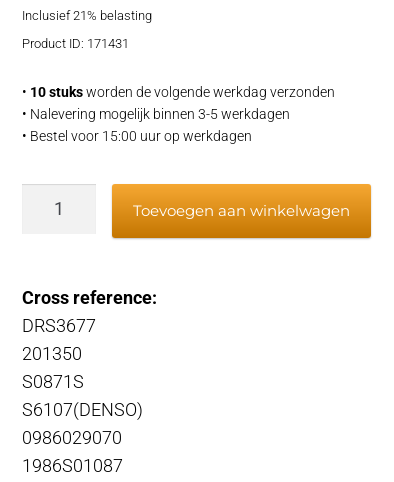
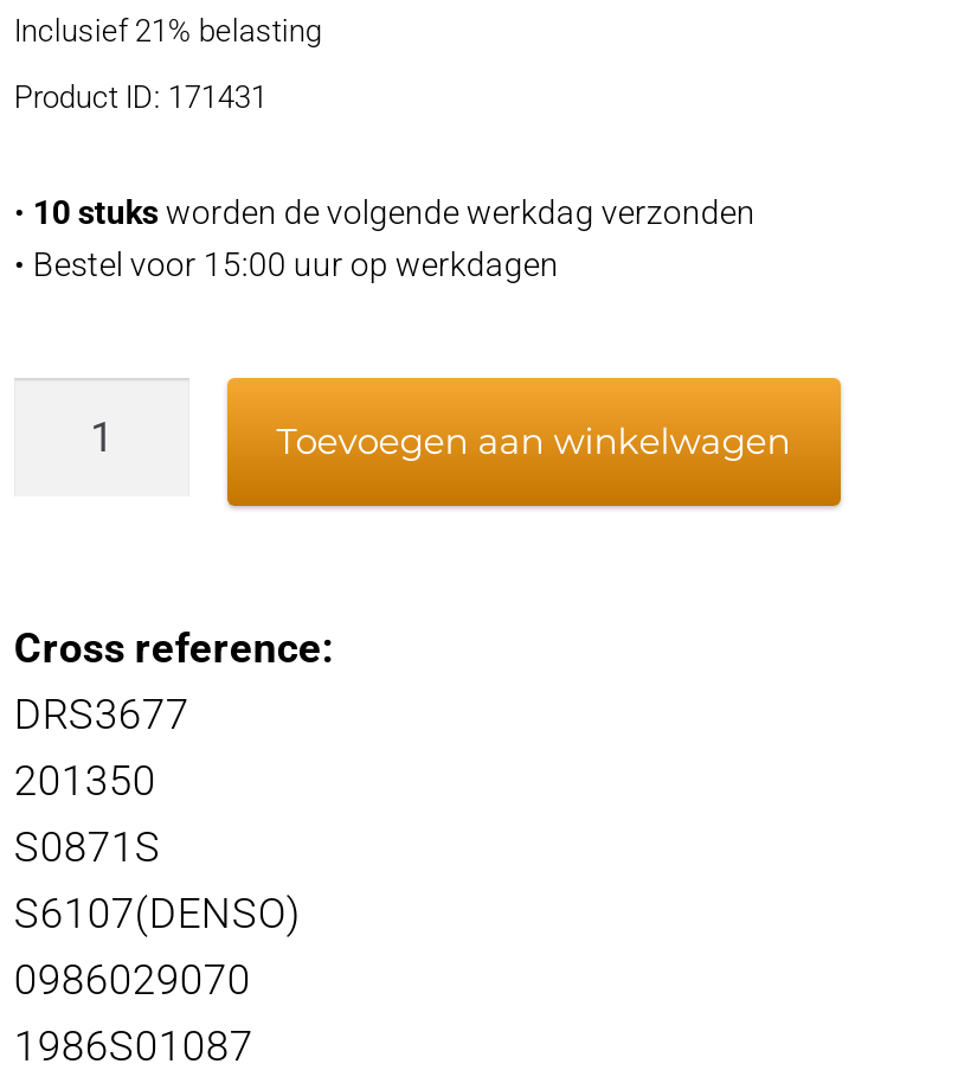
- • Nalevering mogelijk binnen 3-5 werkdagen
